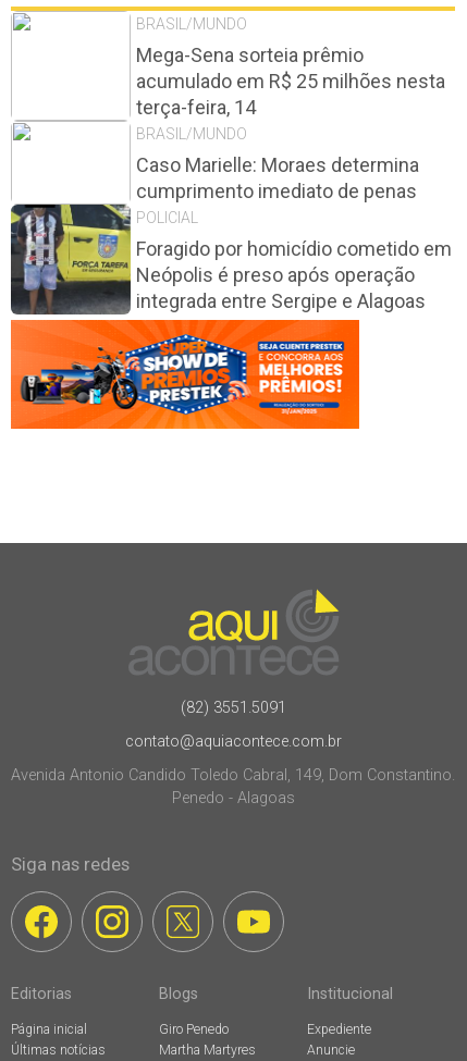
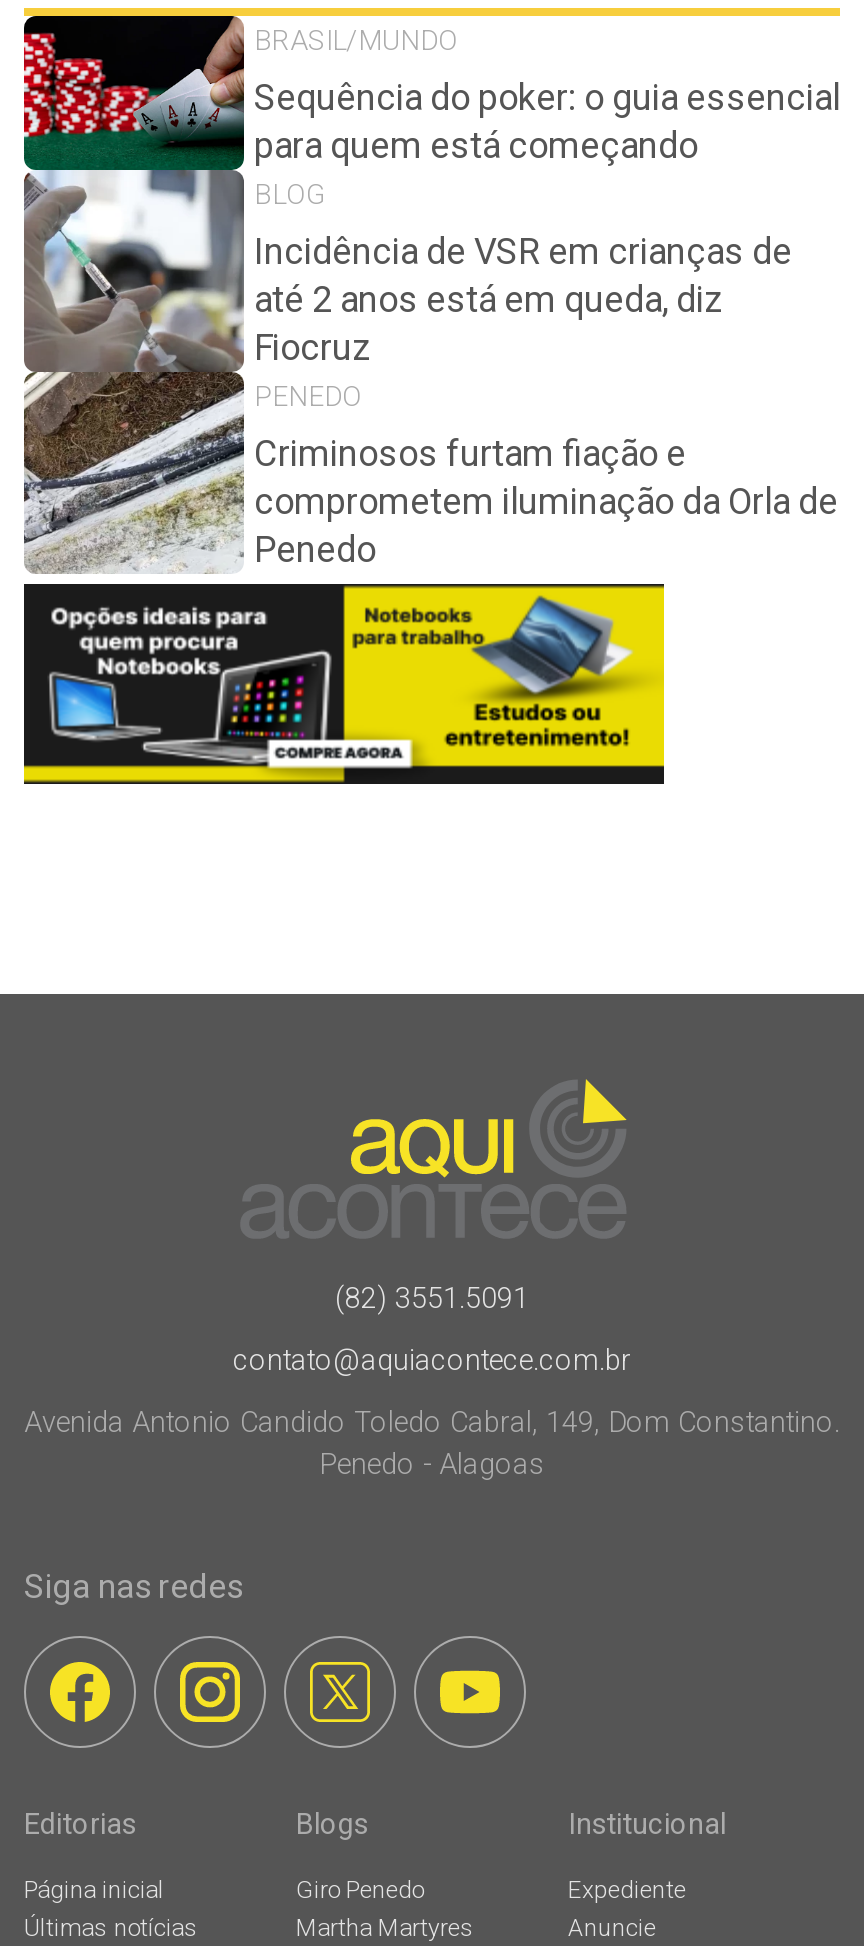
- [image]
- Mega-Sena sorteia prêmio
- acumulado em R$ 25 milhões nesta
- terça-feira, 14
- BRASIL/MUNDO
+ [image]
+ Sequência do poker: o guia essencial
+ para quem está começando
+ BLOG

- Caso Marielle: Moraes determina
- cumprimento imediato de penas
- POLICIAL
+ Incidência de VSR em crianças de
+ até 2 anos está em queda, diz
+ Fiocruz
+ PENEDO

- Foragido por homicídio cometido em
- Neópolis é preso após operação
- integrada entre Sergipe e Alagoas
+ Criminosos furtam fiação e
+ comprometem iluminação da Orla de
+ Penedo
